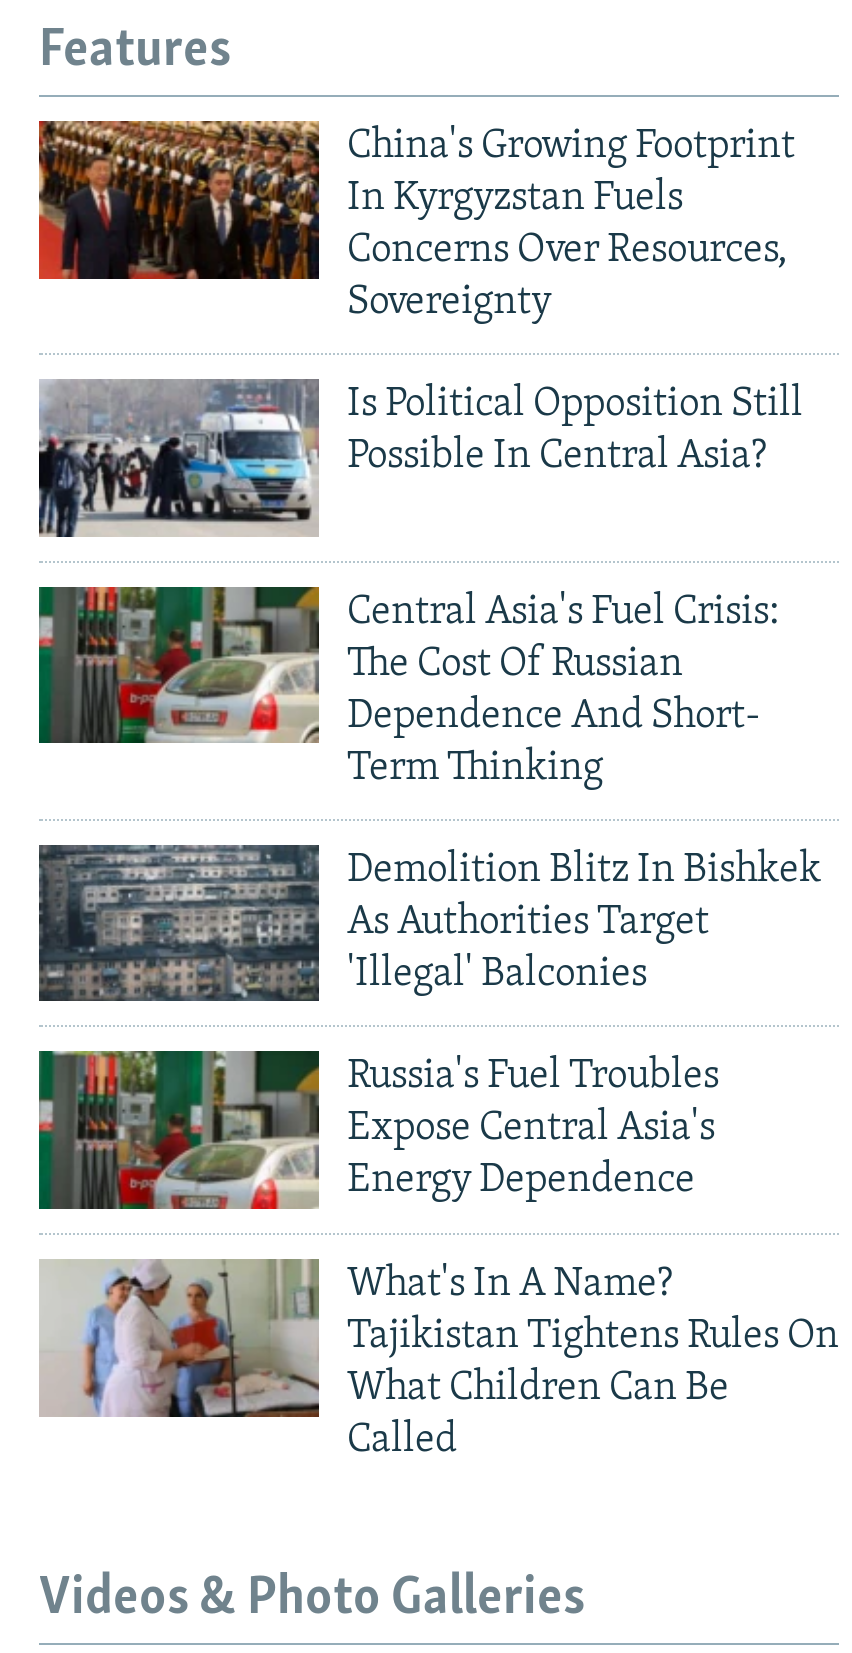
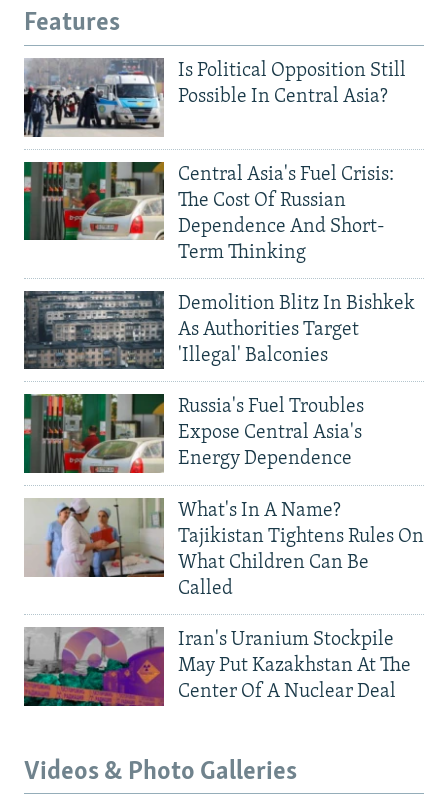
- [image]
- China's Growing Footprint
- In Kyrgyzstan Fuels
- Concerns Over Resources,
- Sovereignty

moved up: [image] | Is Political Opposition Still | Possible In Central Asia? | ... | What Children Can Be | Called

+ [image]
+ Iran's Uranium Stockpile
+ May Put Kazakhstan At The
+ Center Of A Nuclear Deal
